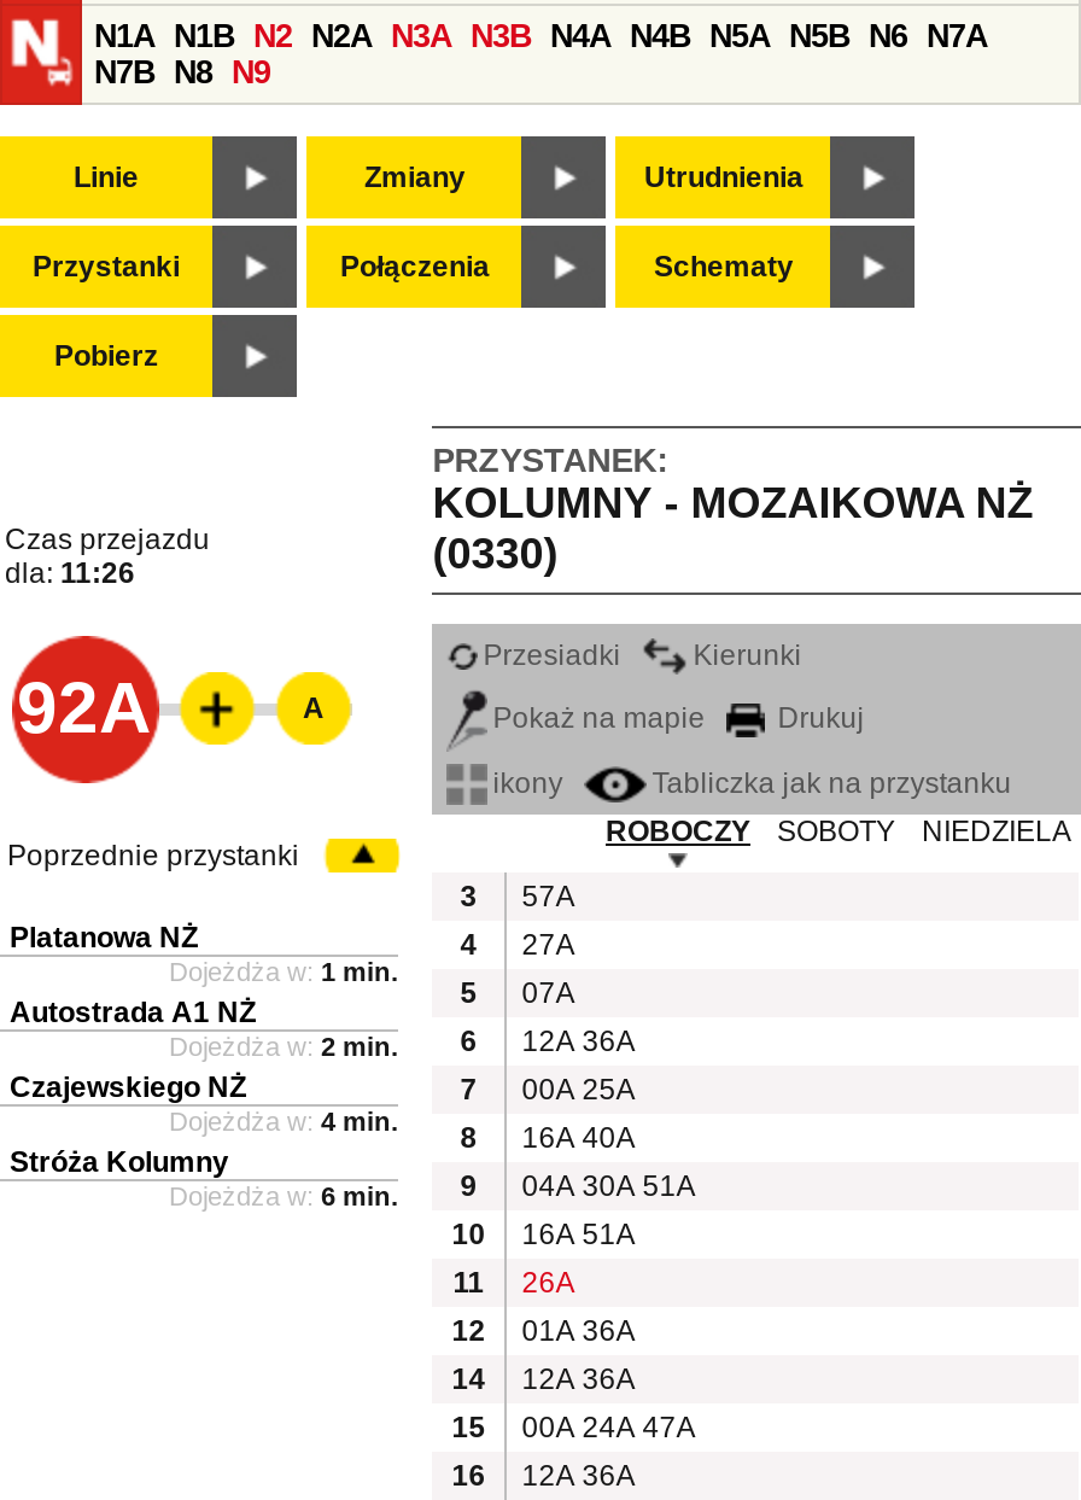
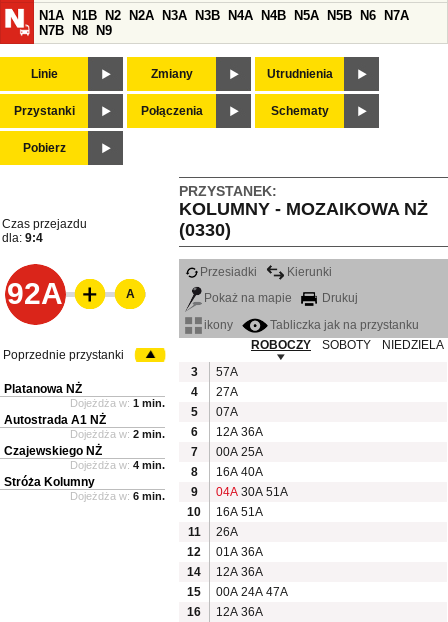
- dla: 11:26
+ dla: 9:4
